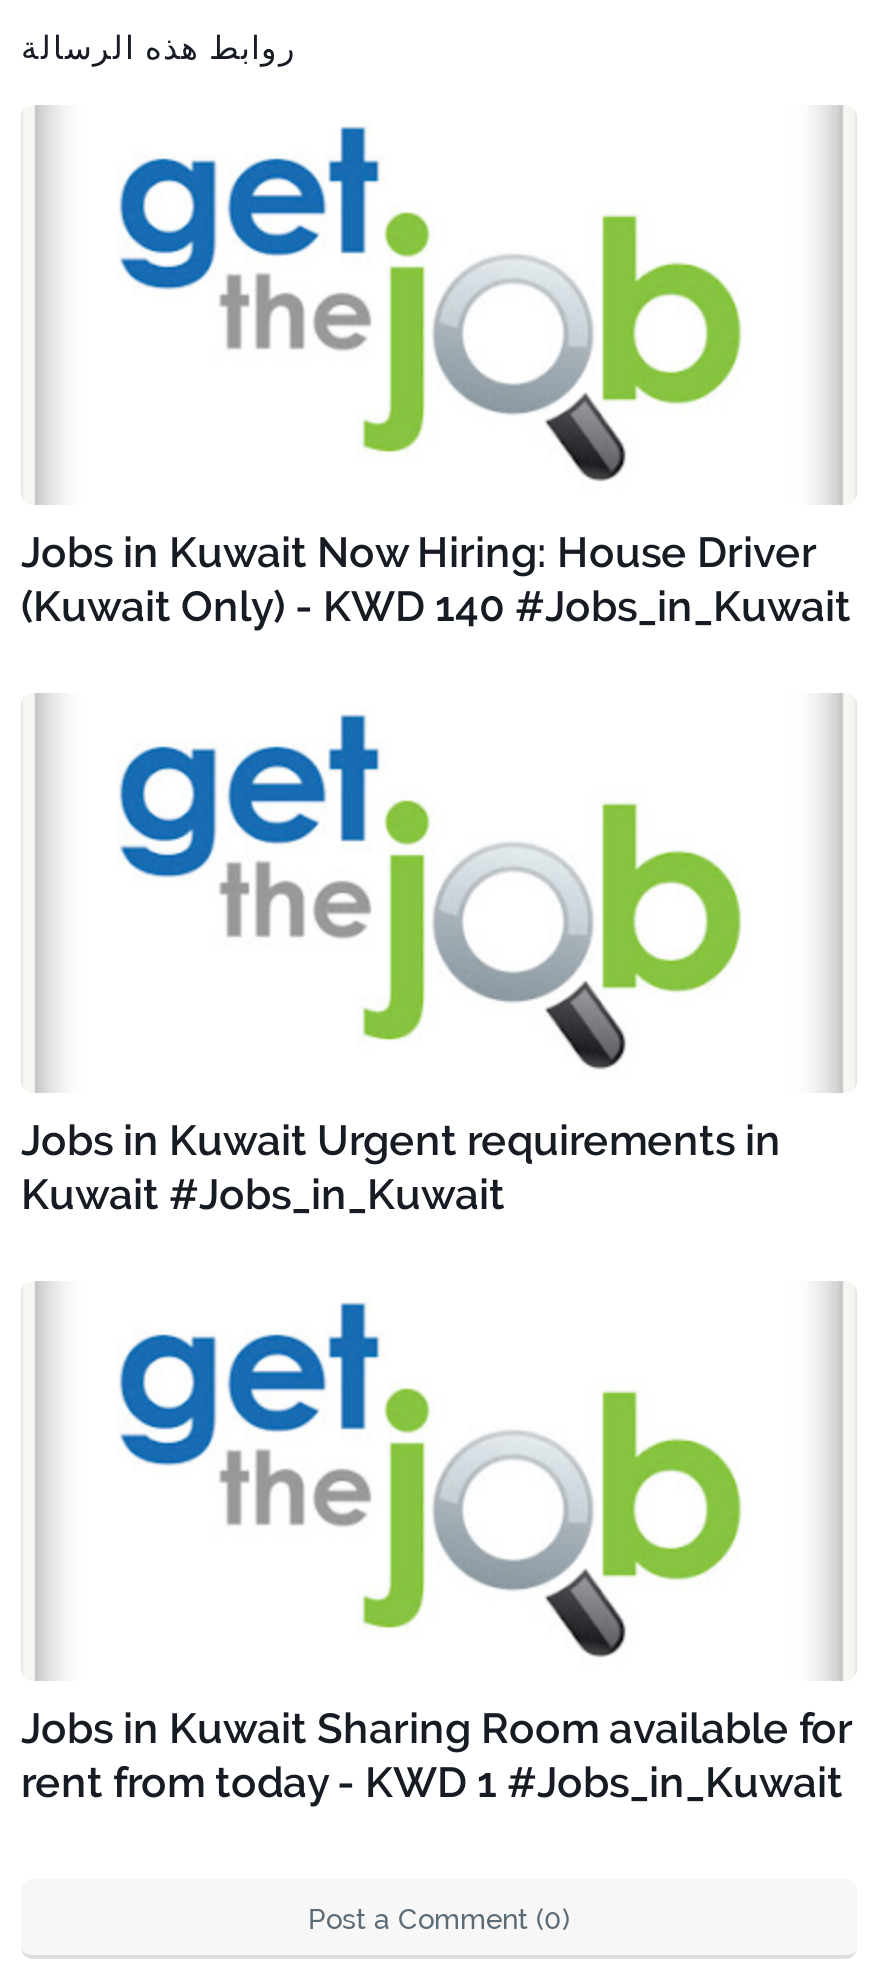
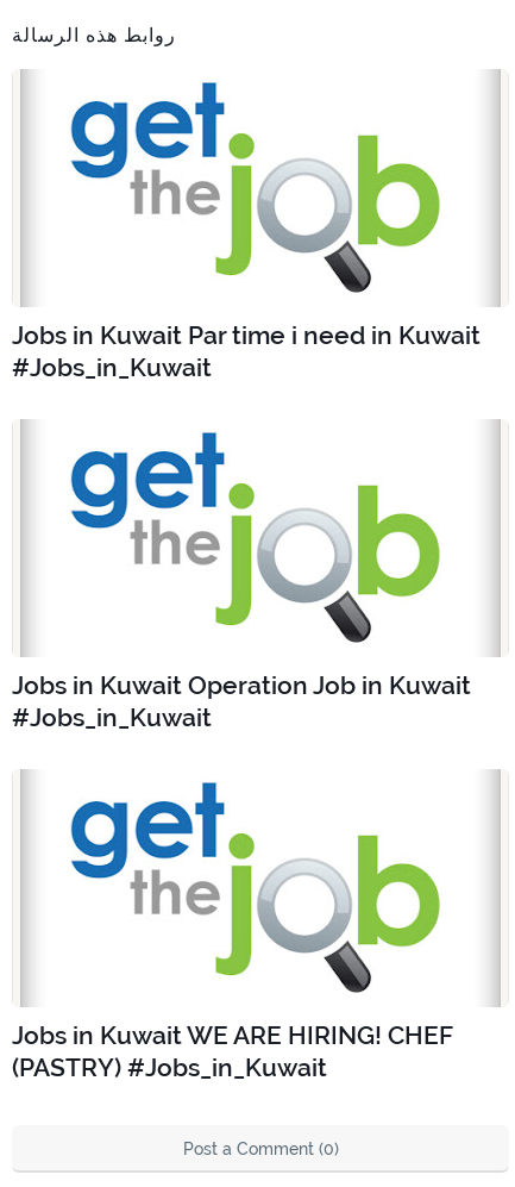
- Jobs in Kuwait Now Hiring: House Driver
- (Kuwait Only) - KWD 140 #Jobs_in_Kuwait
+ Jobs in Kuwait Par time i need in Kuwait
+ #Jobs_in_Kuwait

- Jobs in Kuwait Urgent requirements in
- Kuwait #Jobs_in_Kuwait
+ Jobs in Kuwait Operation Job in Kuwait
+ #Jobs_in_Kuwait

- Jobs in Kuwait Sharing Room available for
- rent from today - KWD 1 #Jobs_in_Kuwait
+ Jobs in Kuwait WE ARE HIRING! CHEF
+ (PASTRY) #Jobs_in_Kuwait
